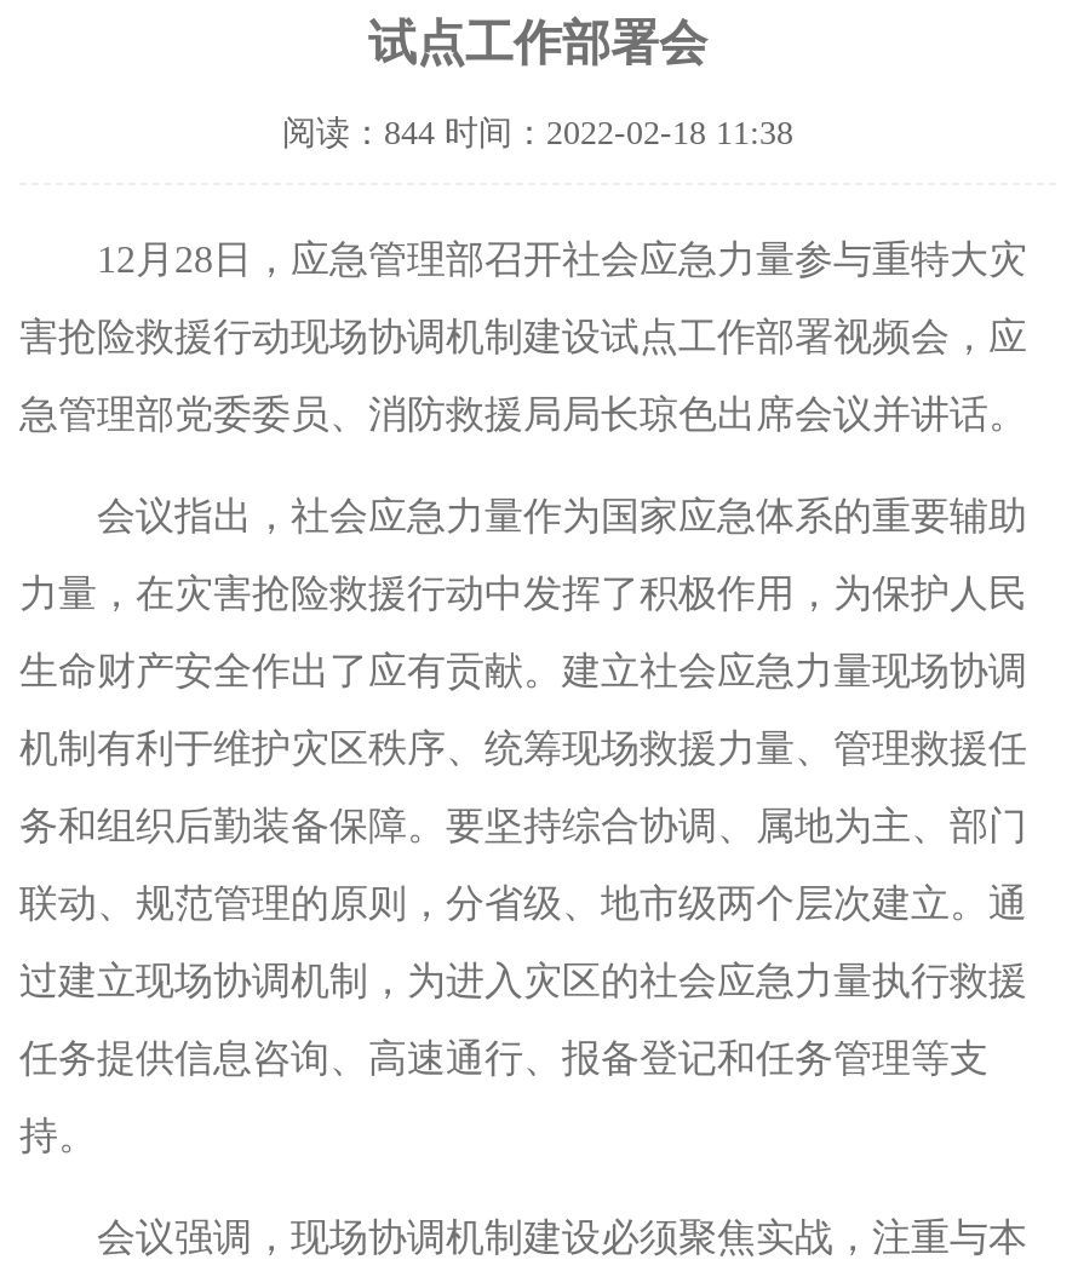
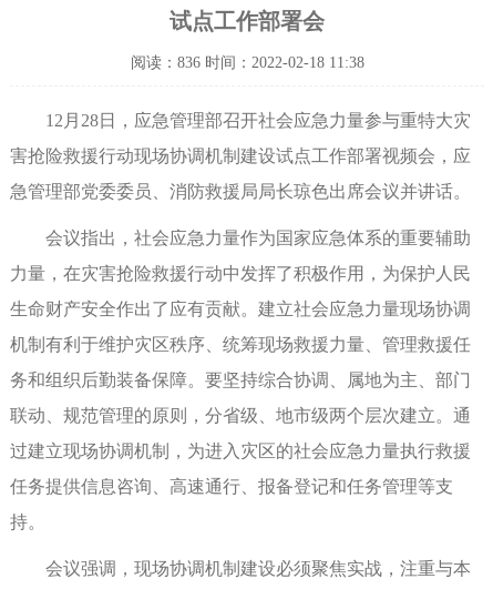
- 阅读：844 时间：2022-02-18 11:38
+ 阅读：836 时间：2022-02-18 11:38
